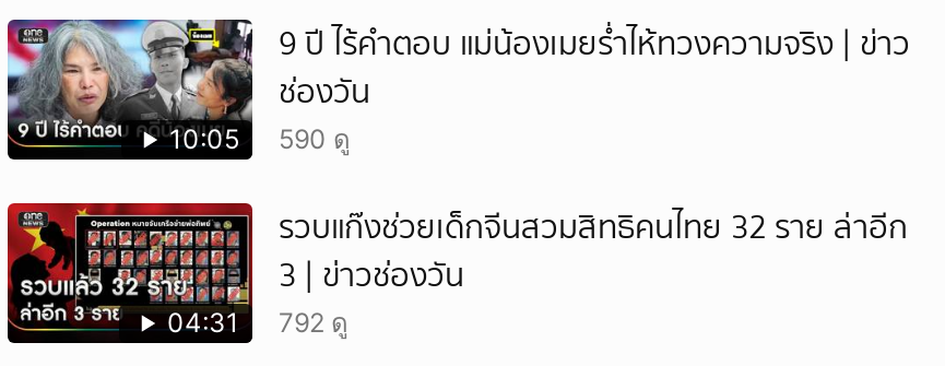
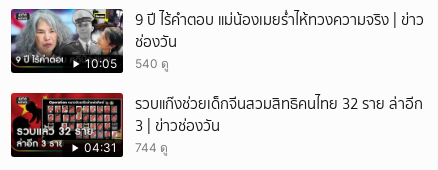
- 10:05 590 ดู
+ 10:05 540 ดู

- 04:31 792 ดู
+ 04:31 744 ดู
